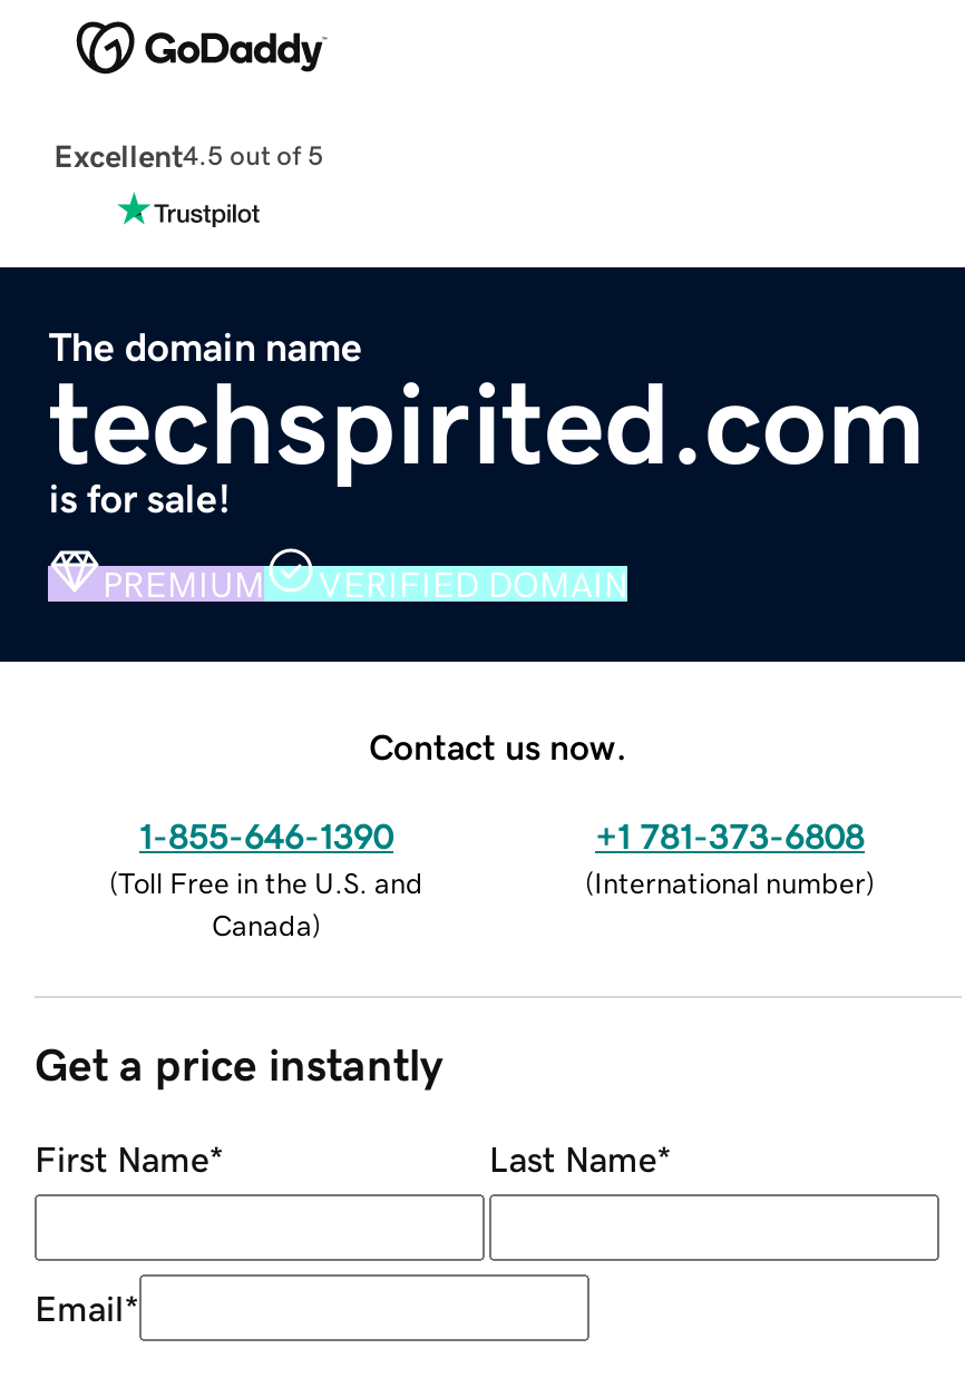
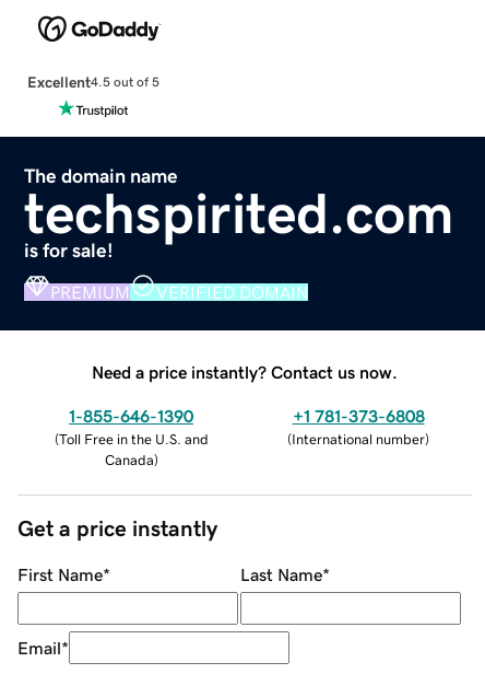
- Contact us now.
+ Need a price instantly? Contact us now.
